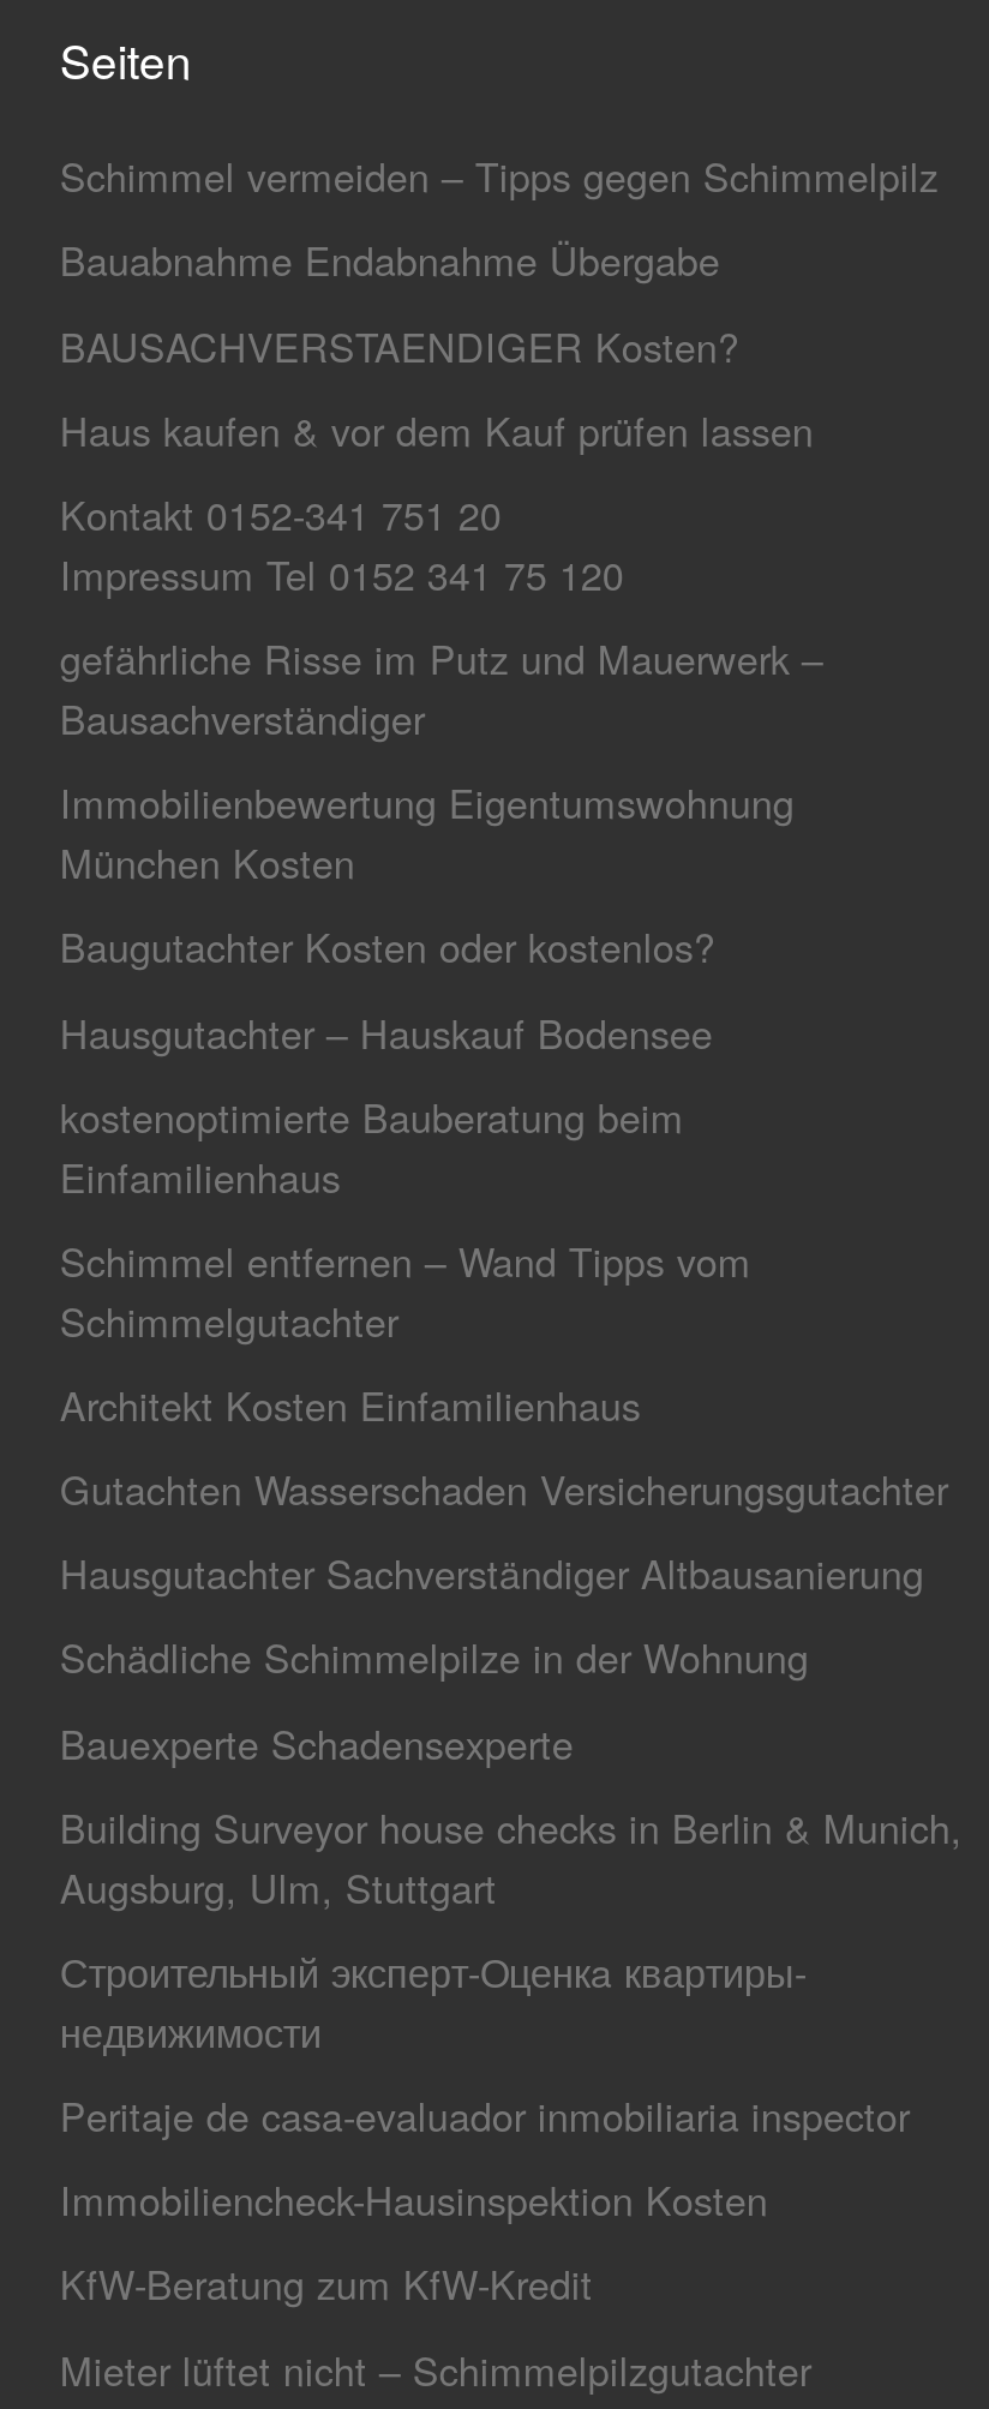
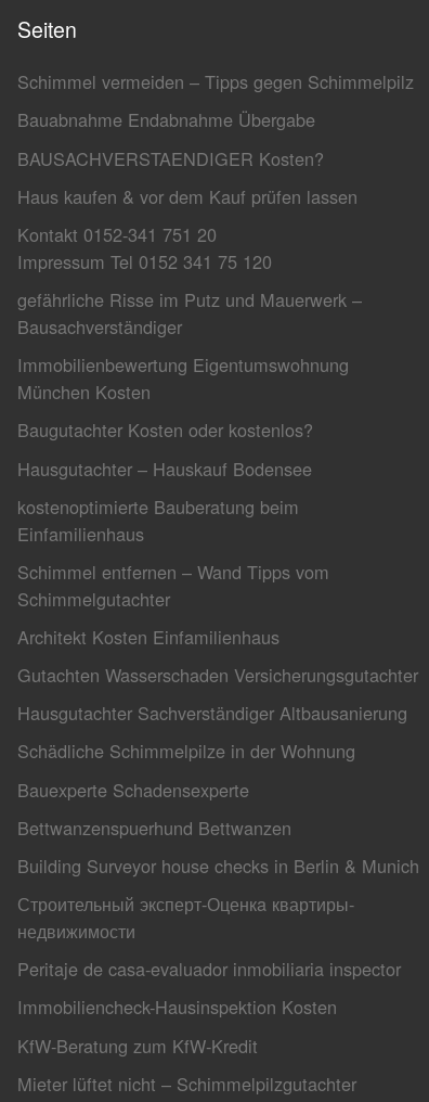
- Building Surveyor house checks in Berlin & Munich,
- Augsburg, Ulm, Stuttgart
+ Bettwanzenspuerhund Bettwanzen
+ Building Surveyor house checks in Berlin & Munich
